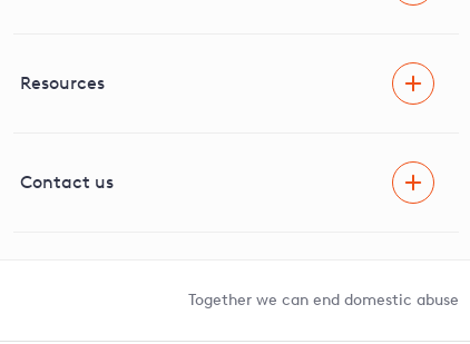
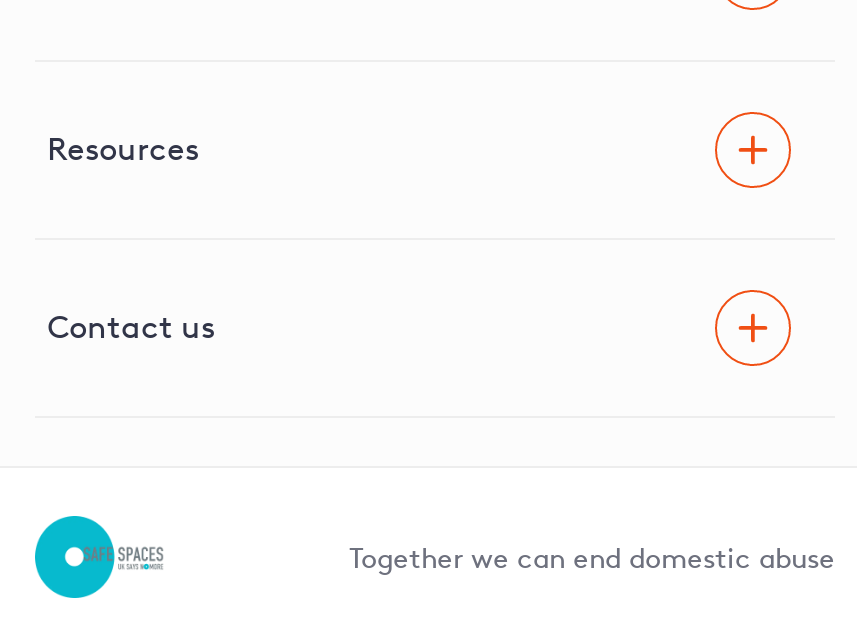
+ [image]
